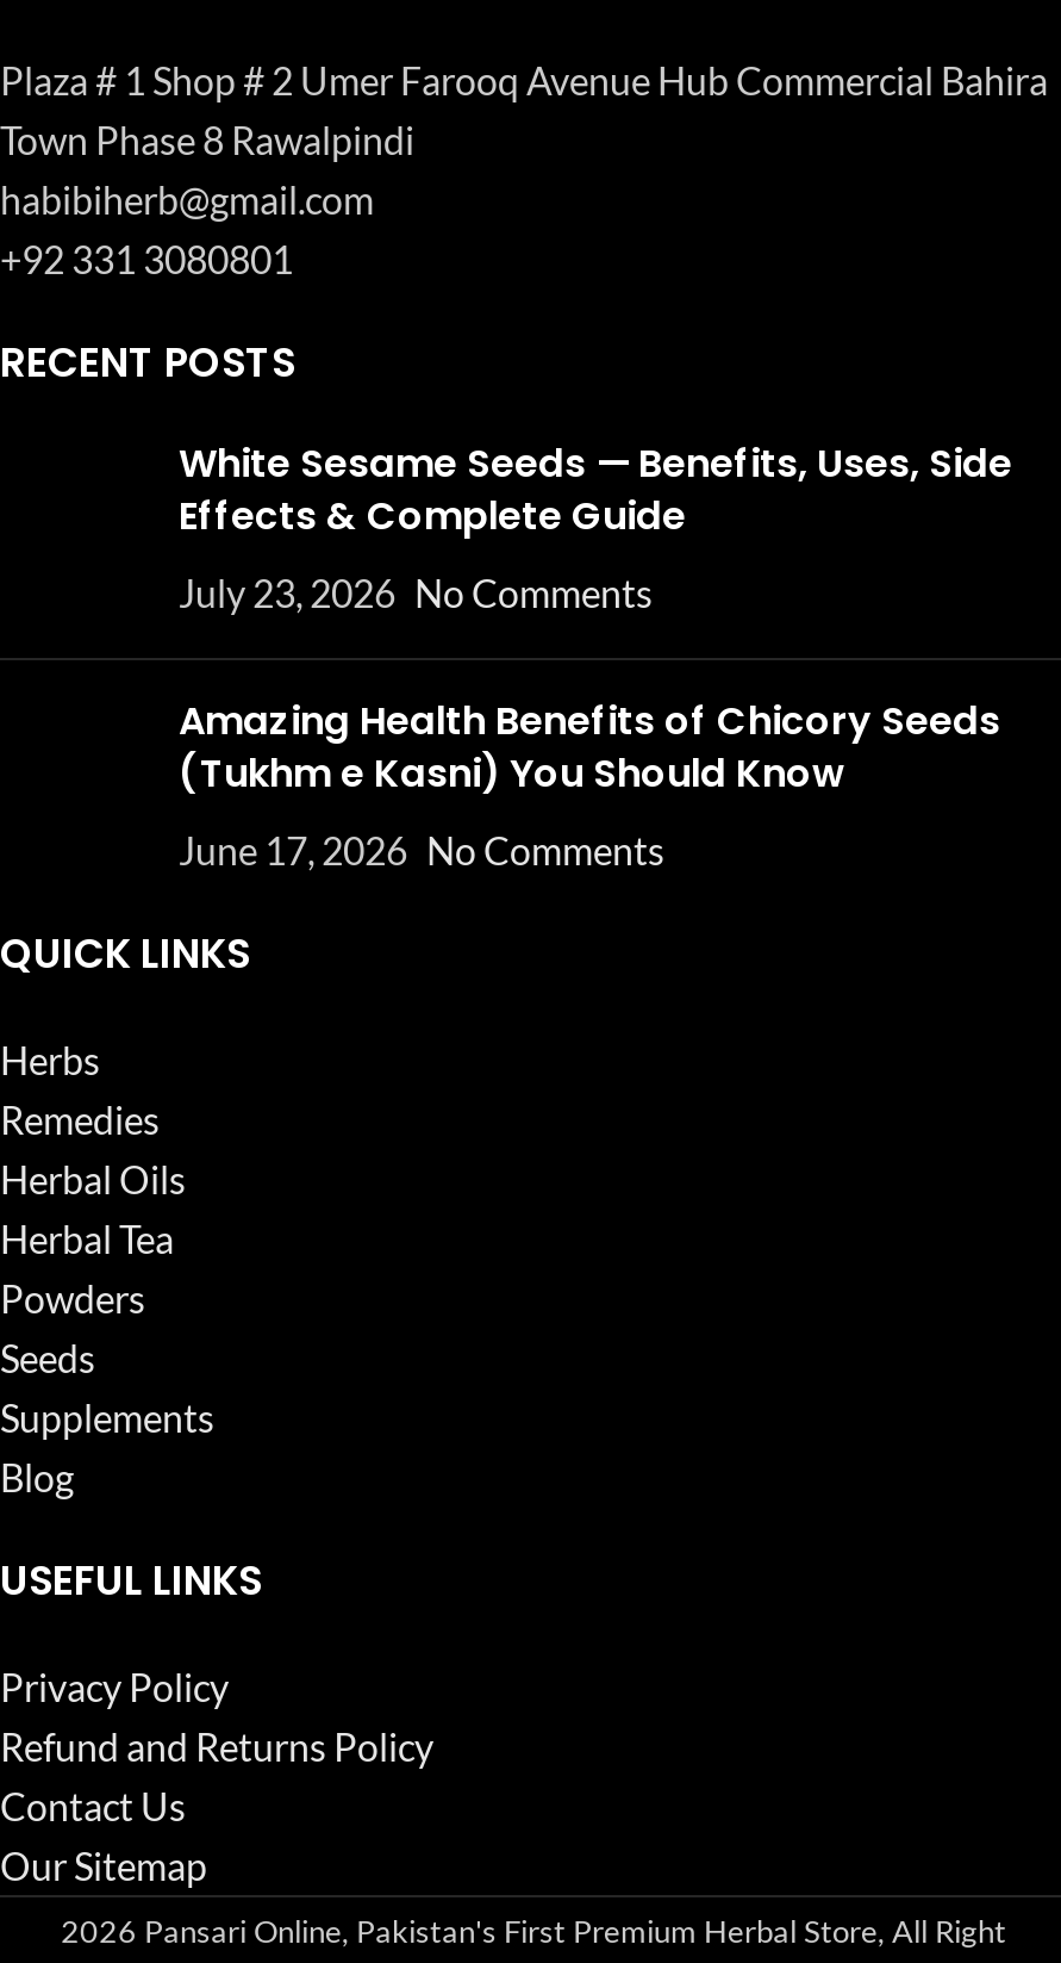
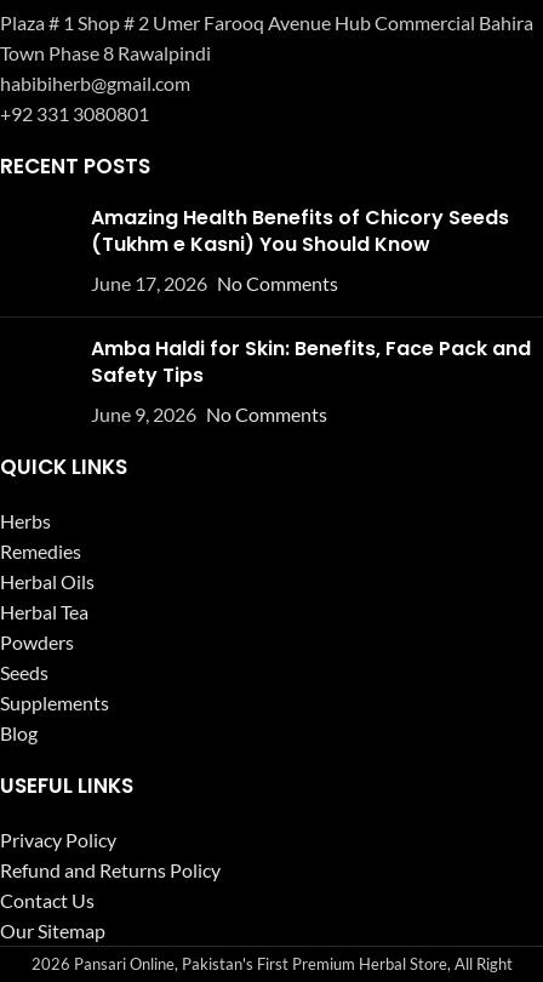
- White Sesame Seeds — Benefits, Uses, Side
- Effects & Complete Guide
- July 23, 2026 No Comments

moved up: Amazing Health Benefits of Chicory Seeds | (Tukhm e Kasni) You Should Know | June 17, 2026 No Comments

+ Amba Haldi for Skin: Benefits, Face Pack and
+ Safety Tips
+ June 9, 2026 No Comments
